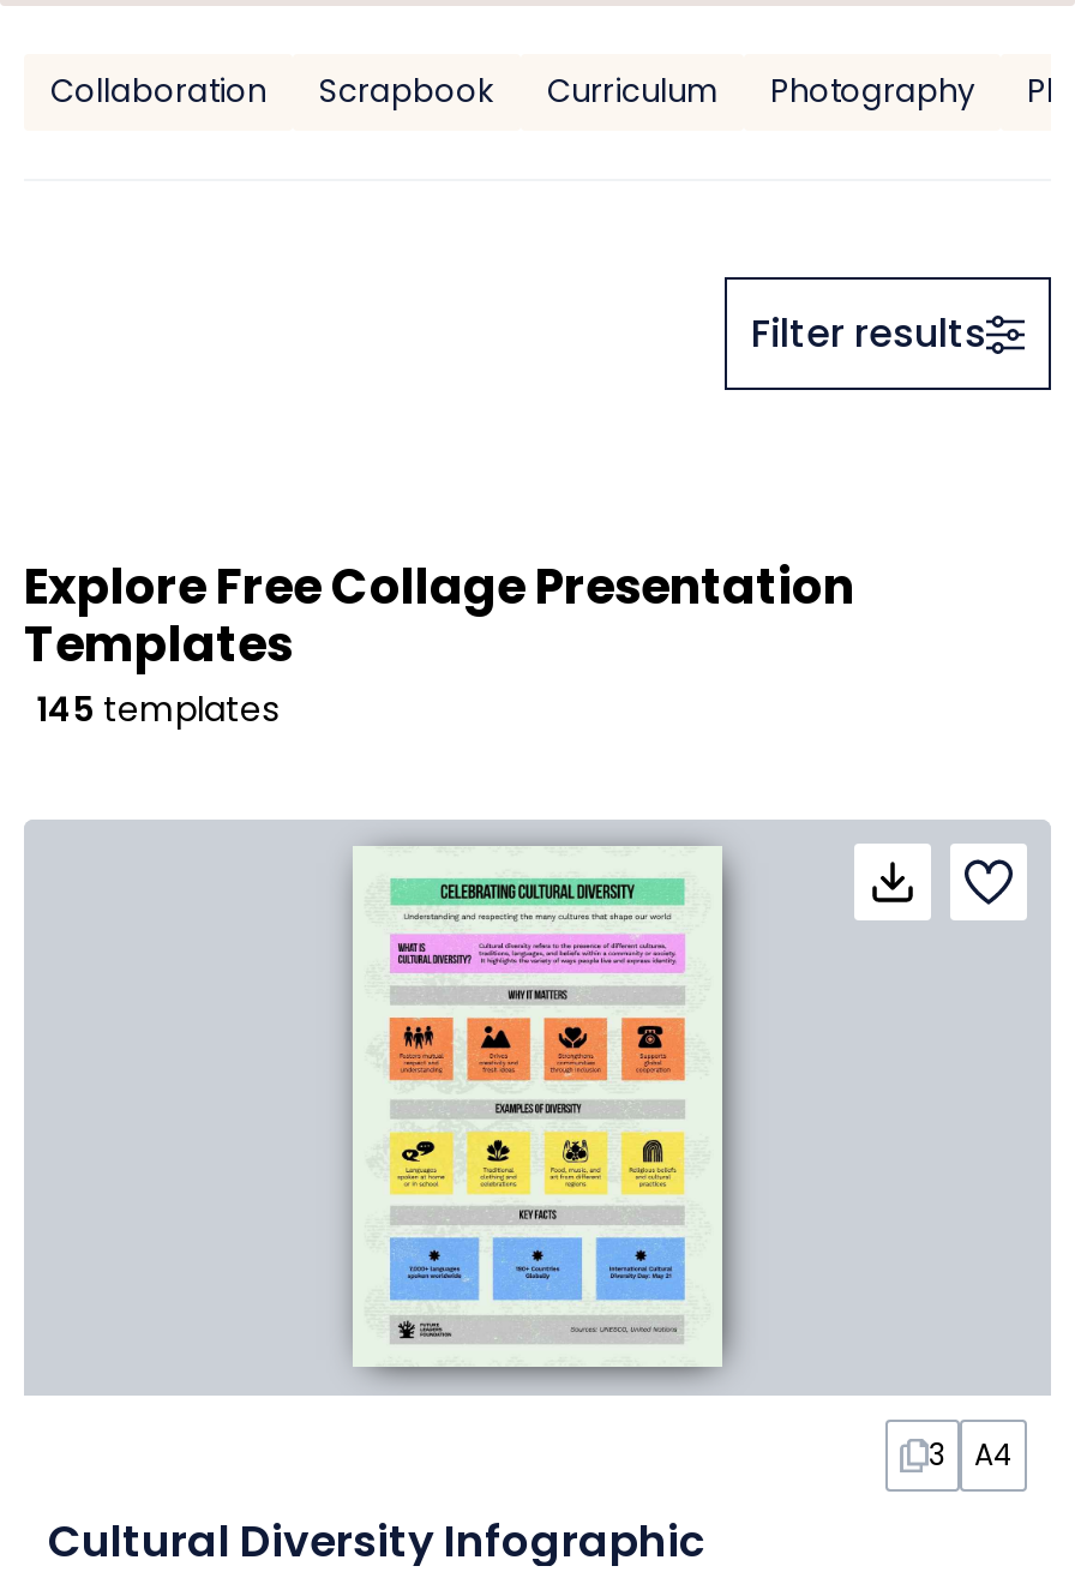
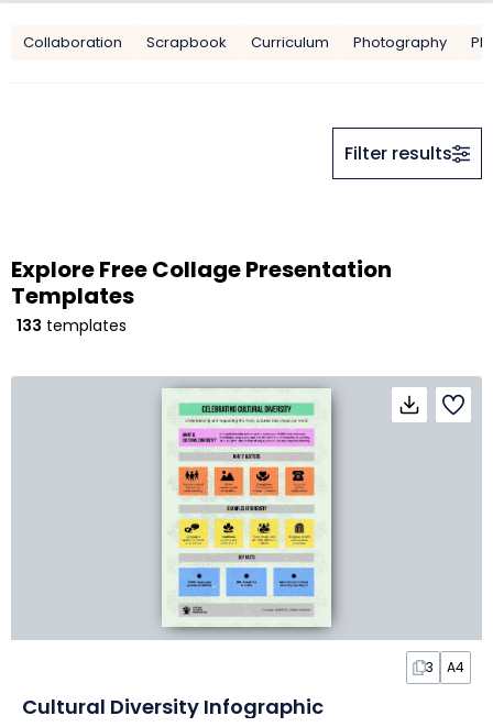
- 145 templates
+ 133 templates
